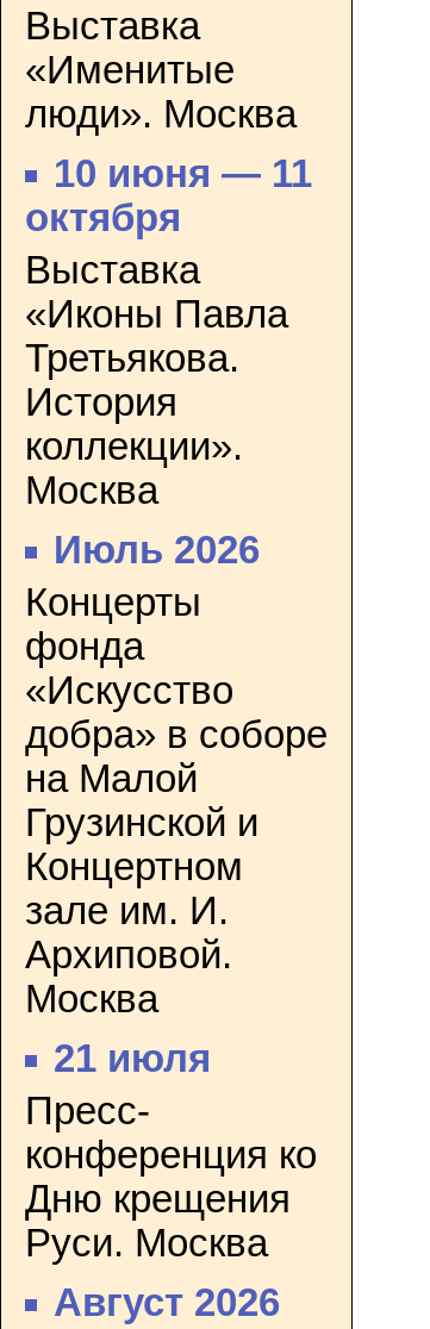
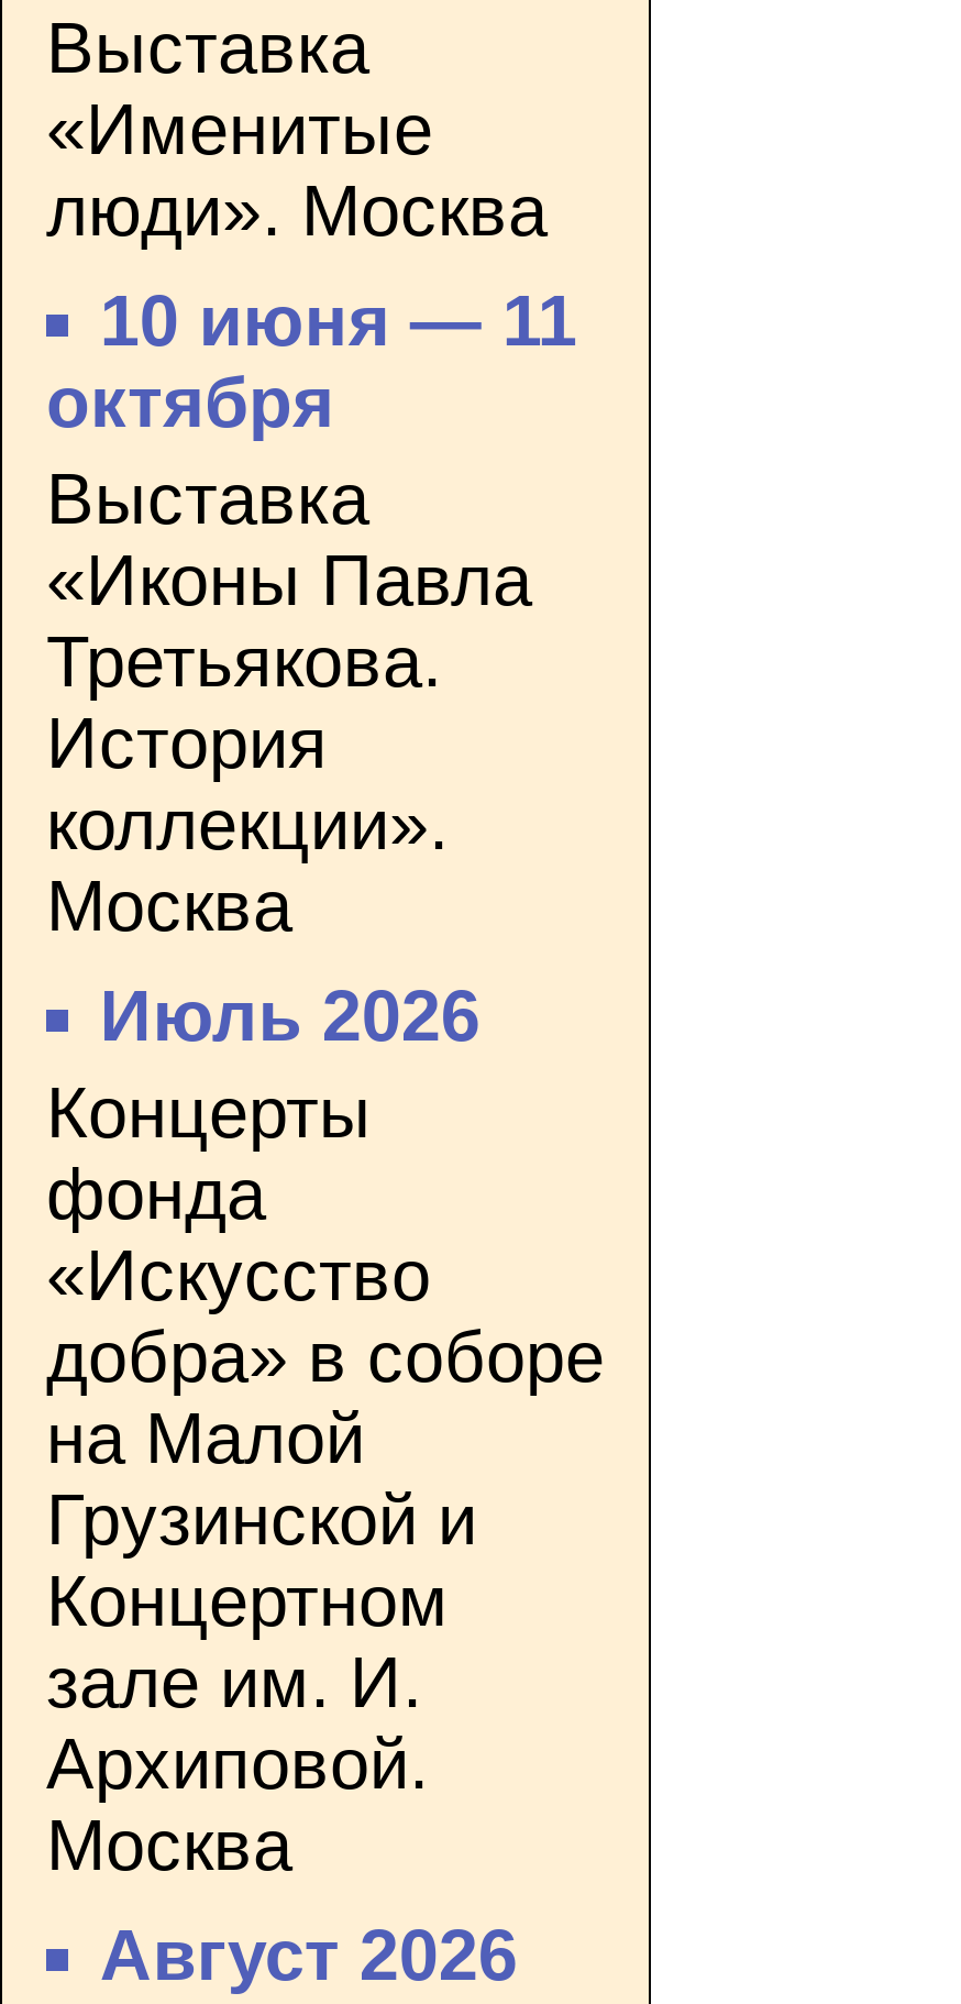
- 21 июля
- Пресс-
- конференция ко
- Дню крещения
- Руси. Москва
